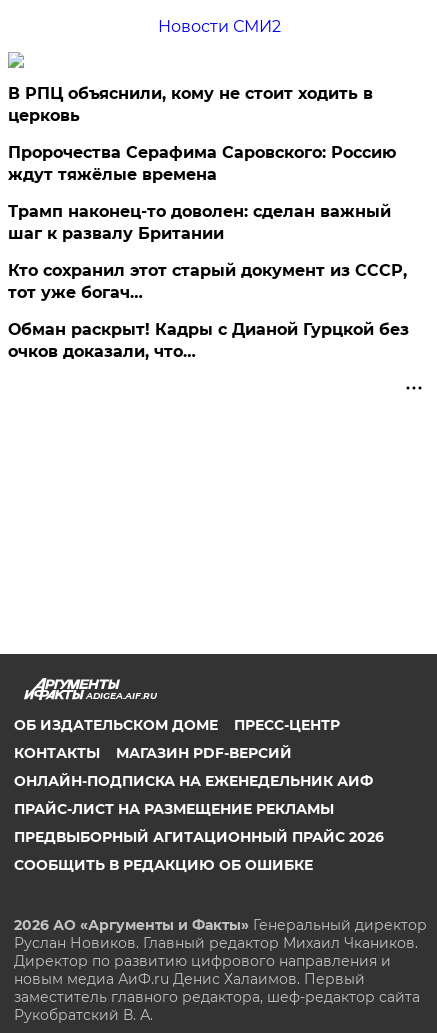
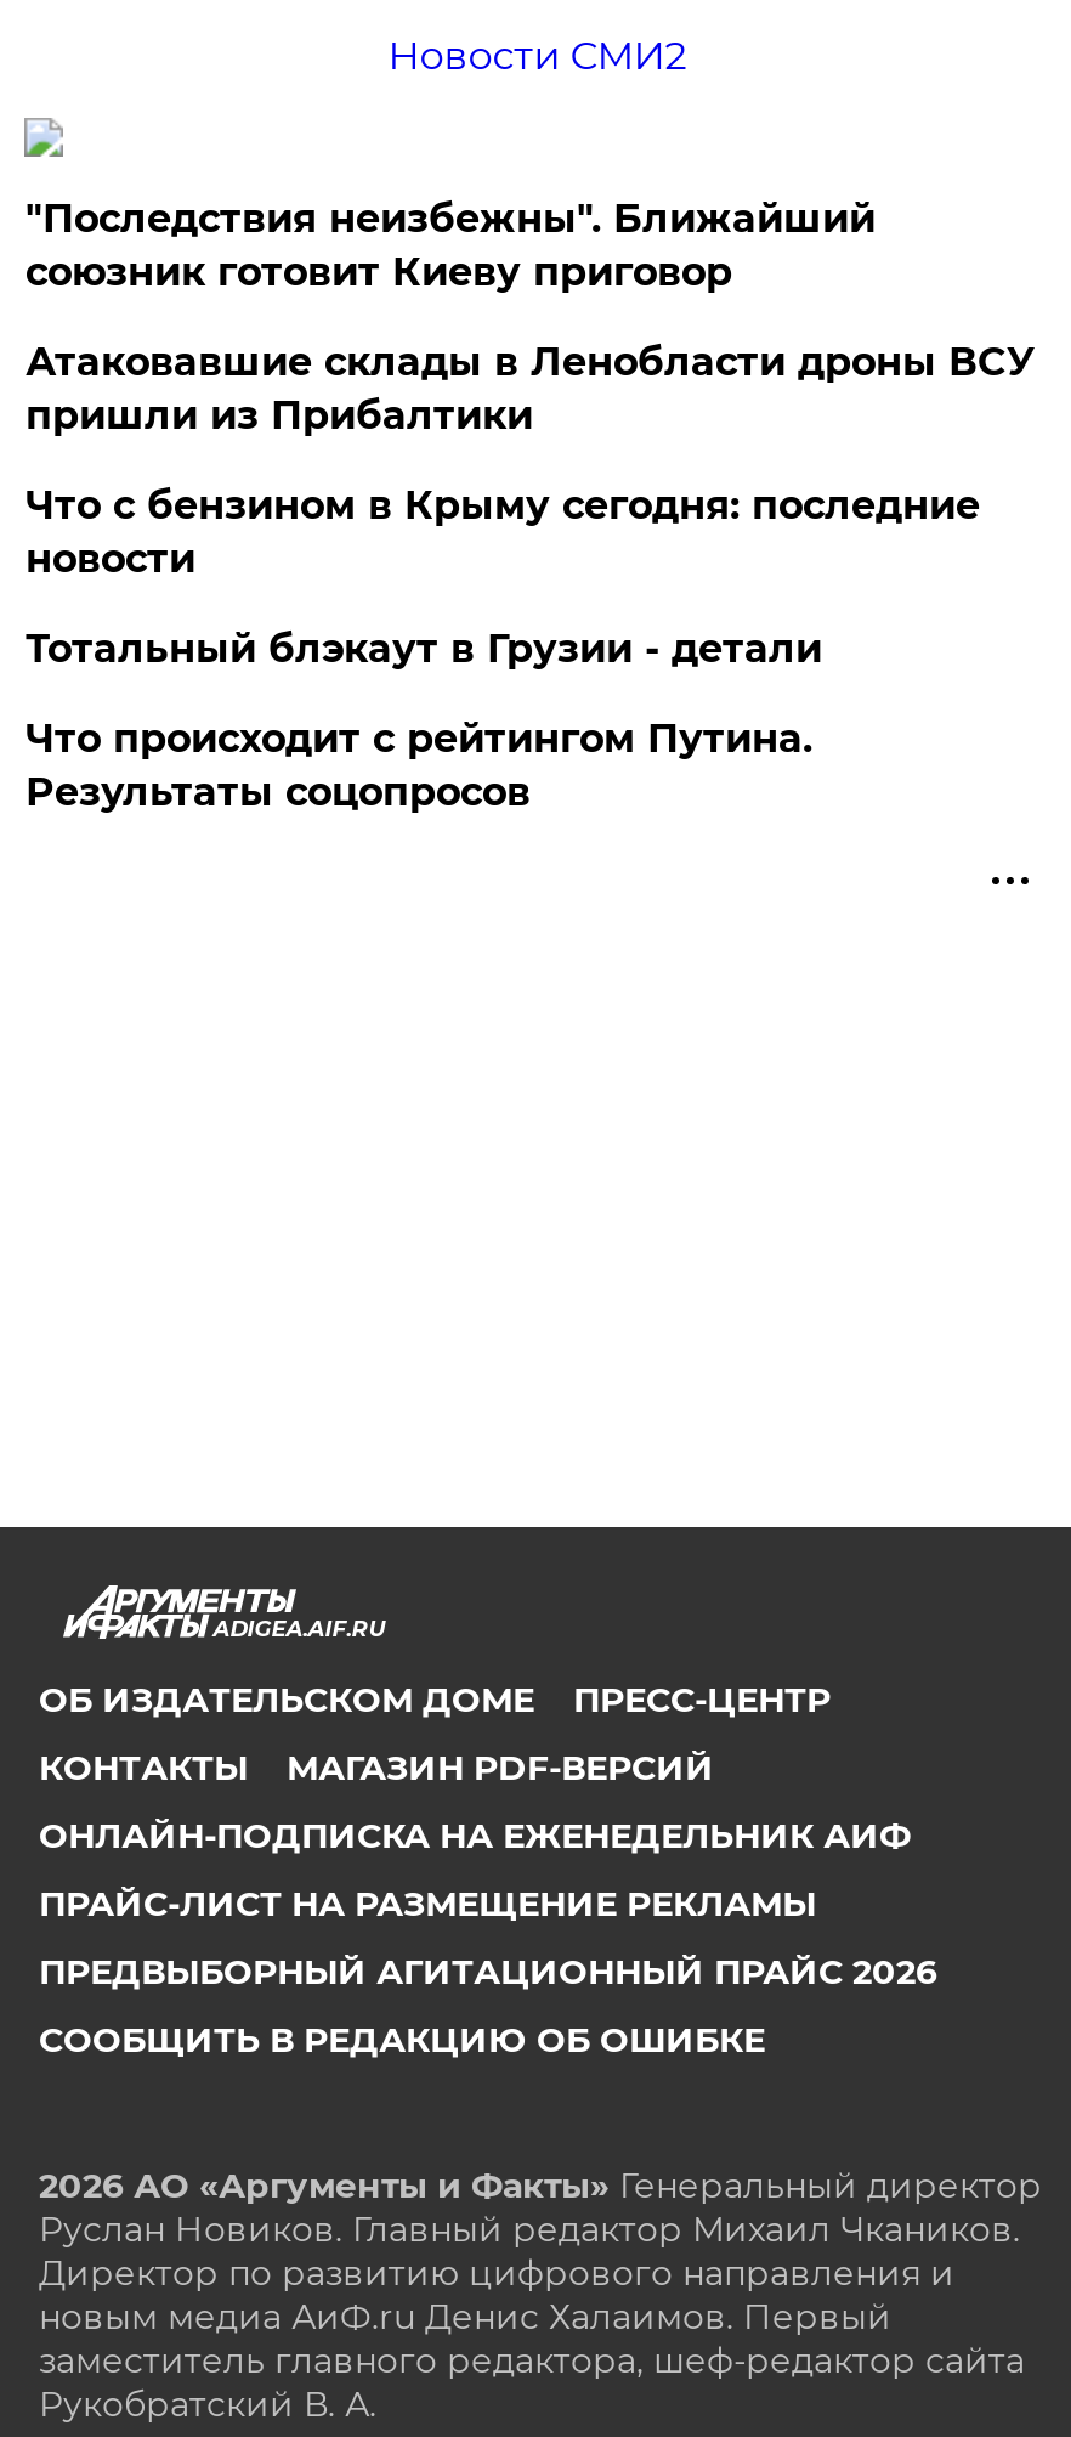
- В РПЦ объяснили, кому не стоит ходить в
- церковь
+ "Последствия неизбежны". Ближайший
+ союзник готовит Киеву приговор

- Пророчества Серафима Саровского: Россию
- ждут тяжёлые времена
+ Атаковавшие склады в Ленобласти дроны ВСУ
+ пришли из Прибалтики

- Трамп наконец-то доволен: сделан важный
- шаг к развалу Британии
+ Что с бензином в Крыму сегодня: последние
+ новости

- Кто сохранил этот старый документ из СССР,
- тот уже богач…
+ Тотальный блэкаут в Грузии - детали

- Обман раскрыт! Кадры с Дианой Гурцкой без
- очков доказали, что…
+ Что происходит с рейтингом Путина.
+ Результаты соцопросов
